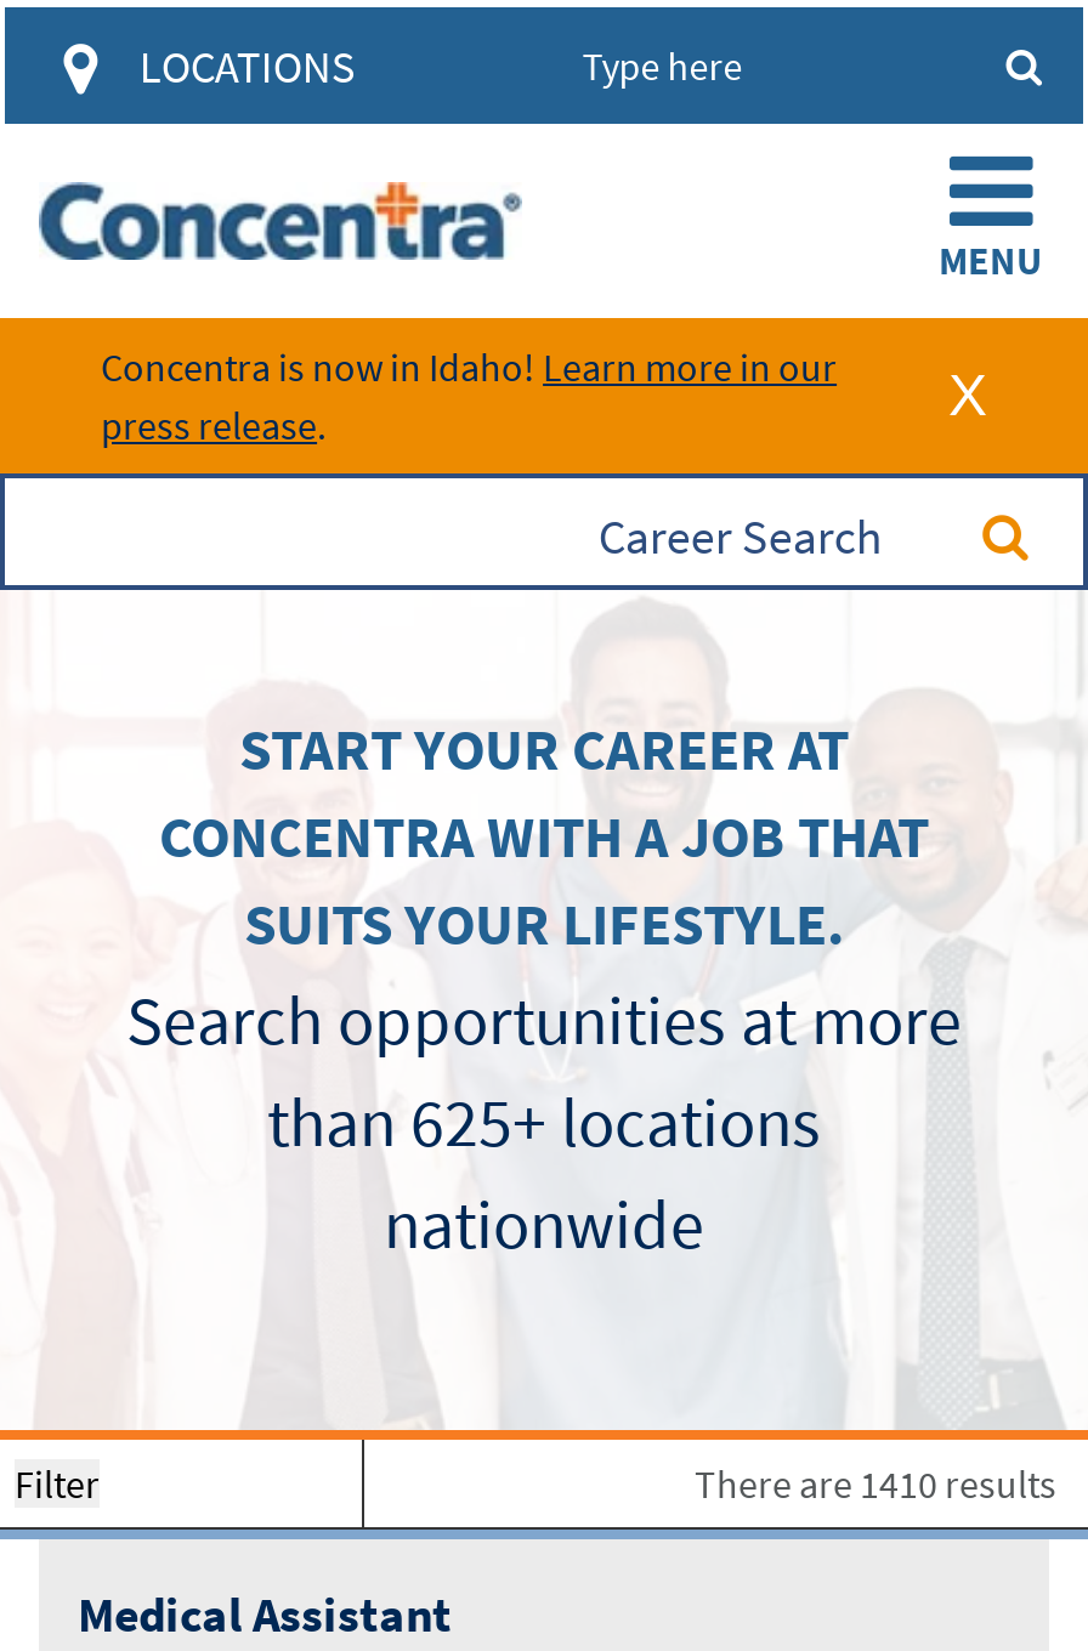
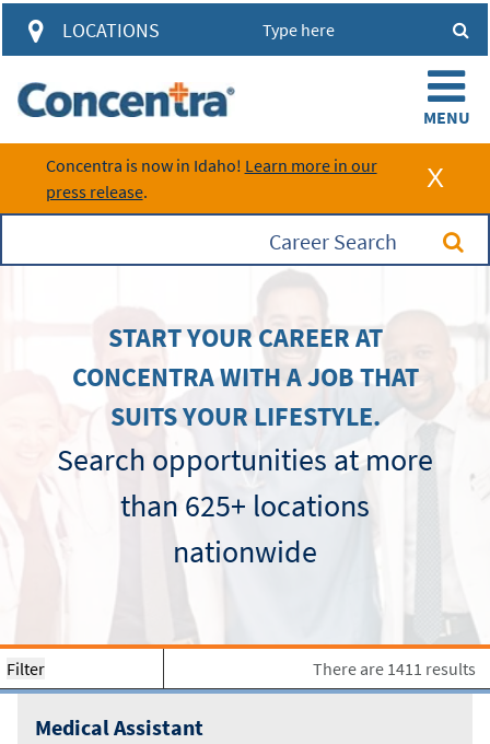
- There are 1410 results
+ There are 1411 results
